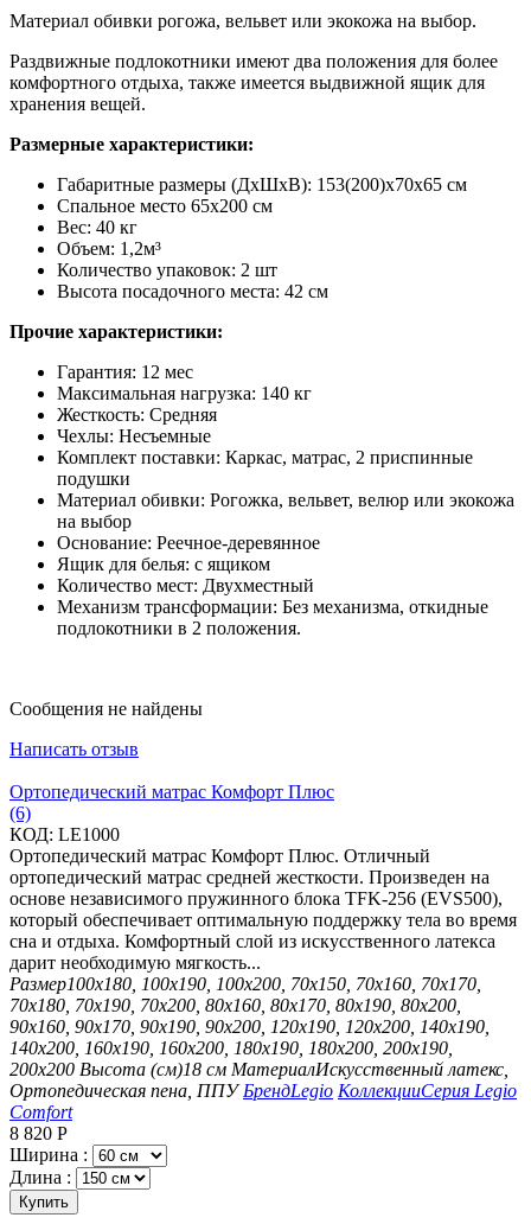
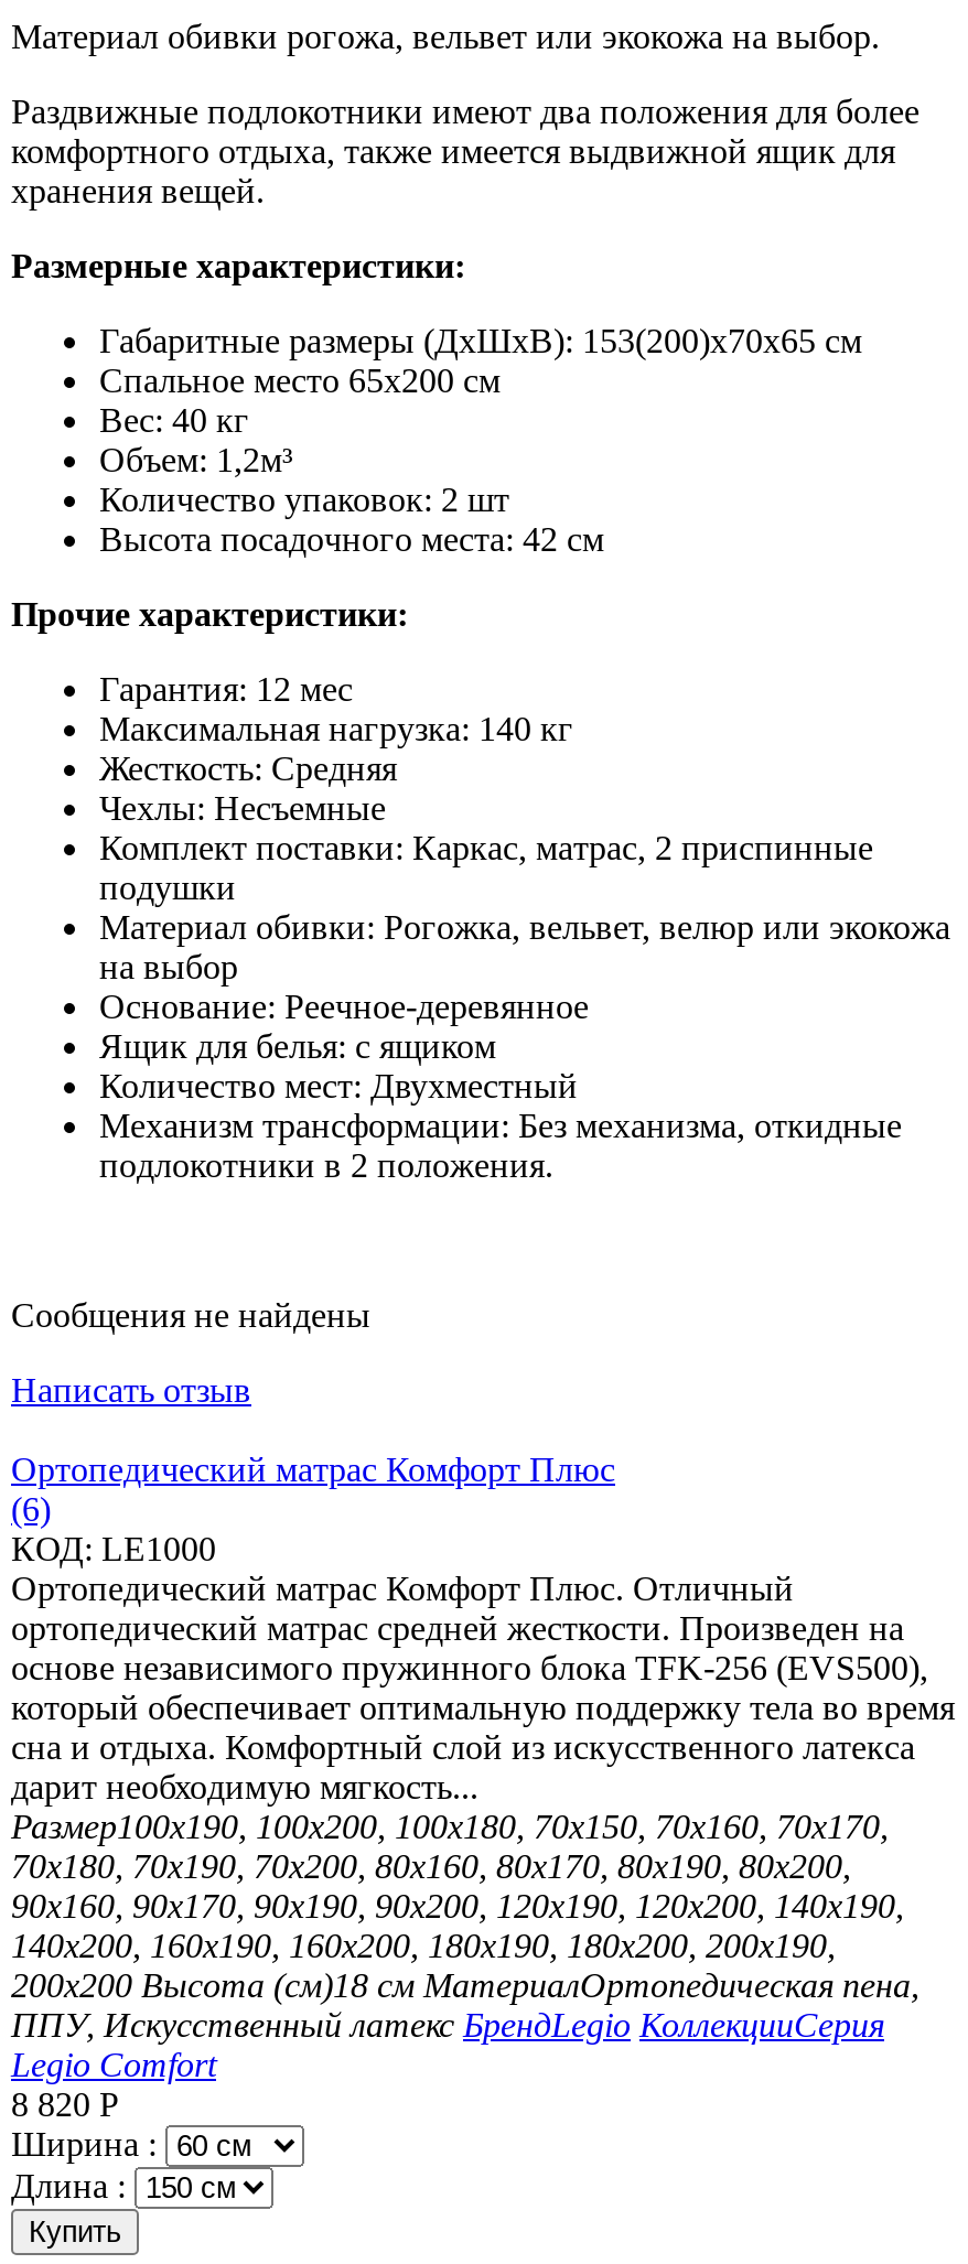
- Размер100х180, 100х190, 100х200, 70х150, 70х160, 70х170,
+ Размер100х190, 100х200, 100х180, 70х150, 70х160, 70х170,

- 200х200 Высота (см)18 см МатериалИскусственный латекс,
- Ортопедическая пена, ППУ БрендLegio КоллекцииСерия Legio
- Comfort
+ 200х200 Высота (см)18 см МатериалОртопедическая пена,
+ ППУ, Искусственный латекс БрендLegio КоллекцииСерия
+ Legio Comfort
